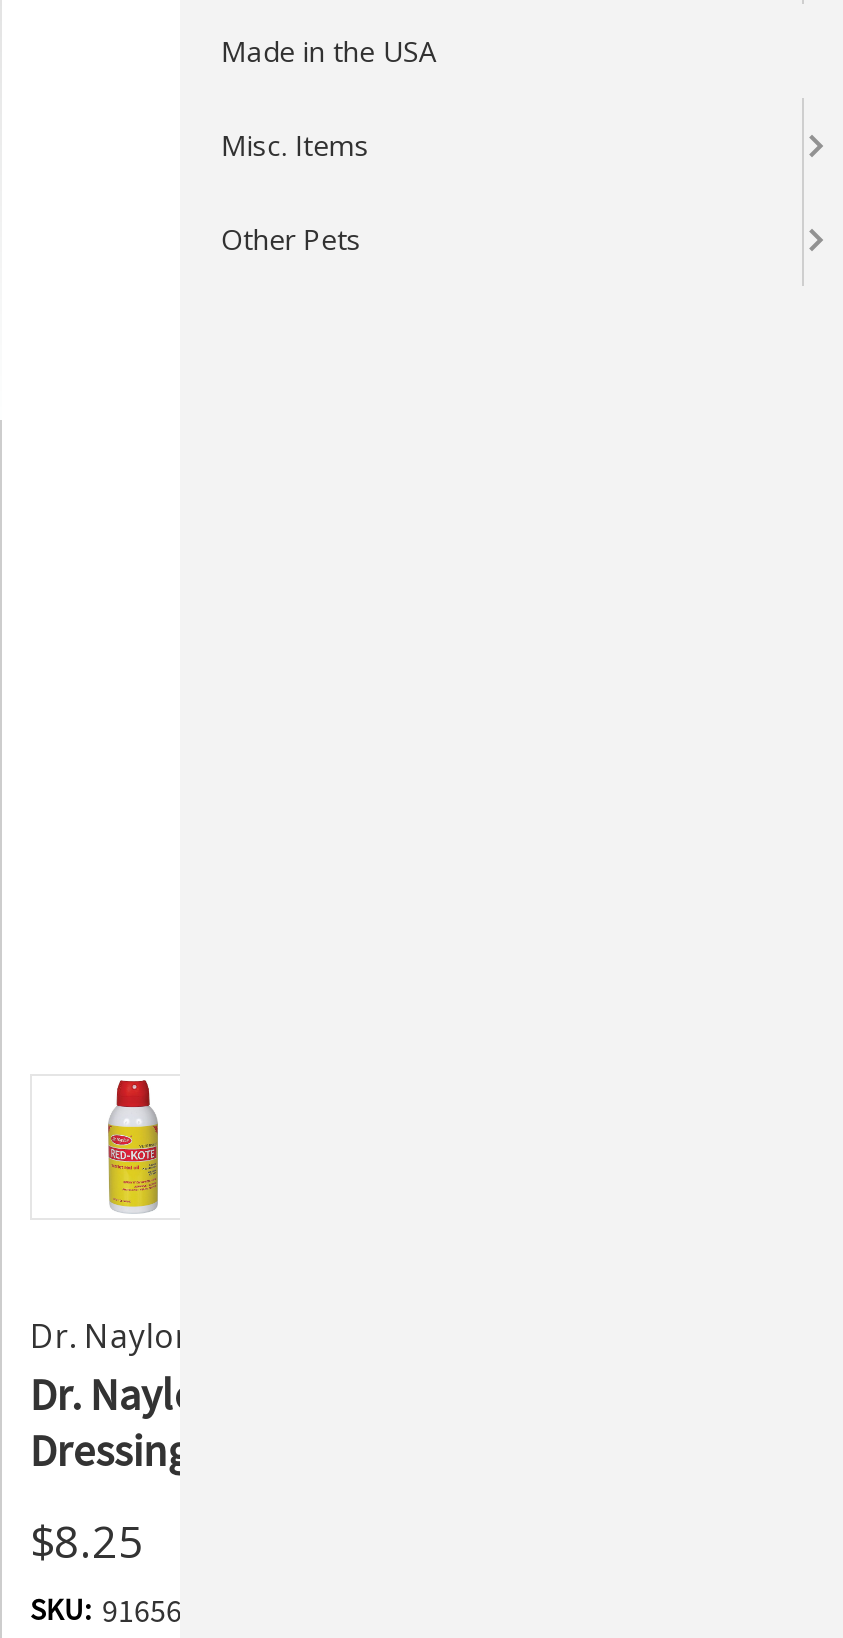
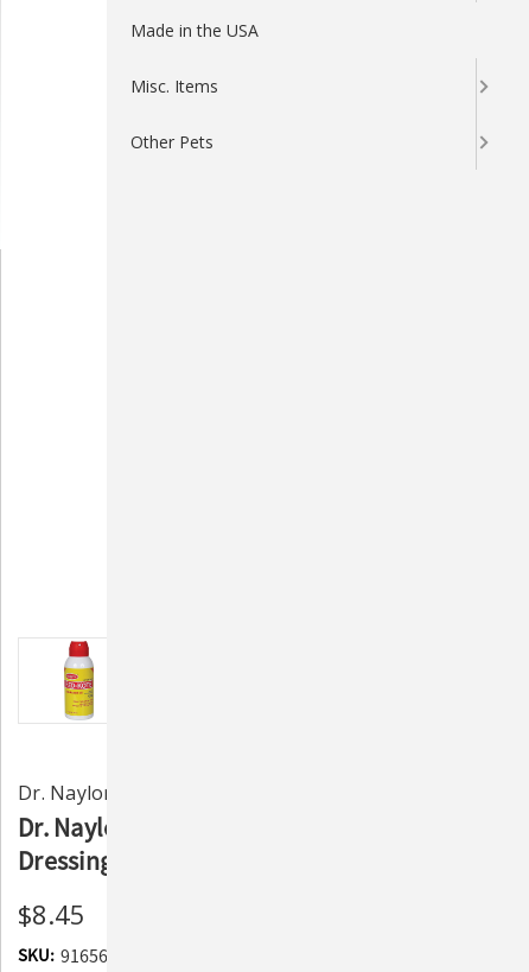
- $8.25
+ $8.45
